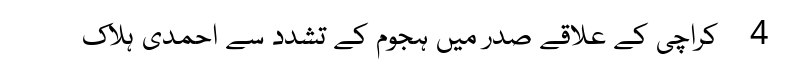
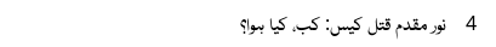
- کراچی کے علاقے صدر میں ہجوم کے تشدد سے احمدی ہلاک
+ نور مقدم قتل کیس: کب، کیا ہوا؟
